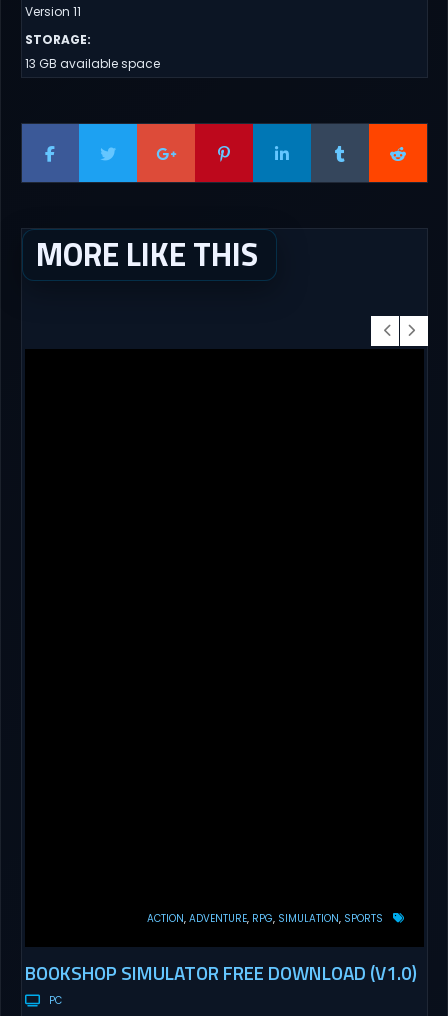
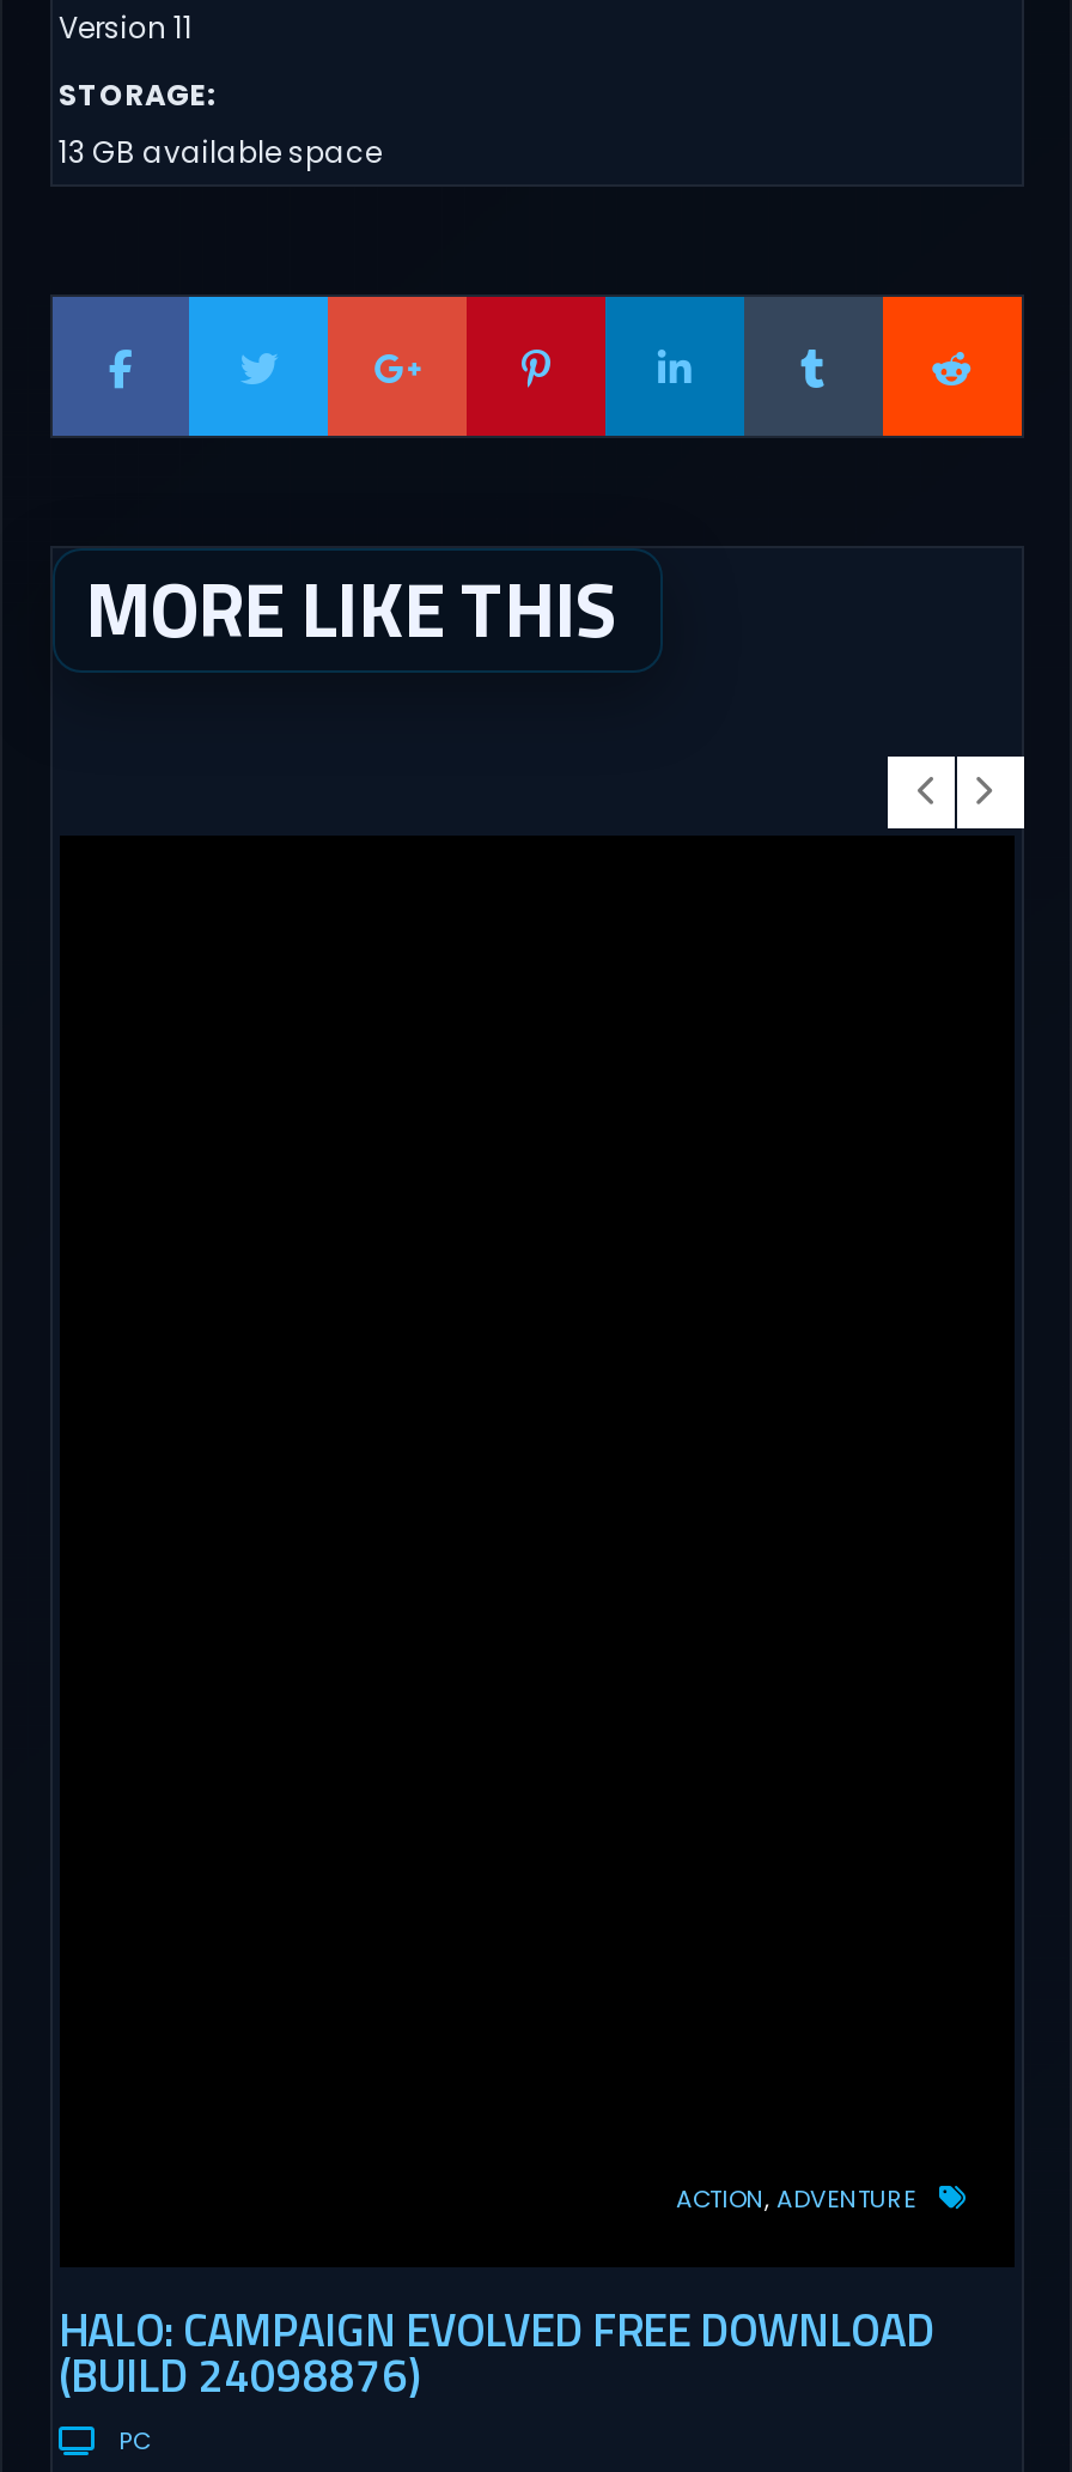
- ACTION ADVENTURE RPG SIMULATION SPORTS
+ ACTION ADVENTURE

- BOOKSHOP SIMULATOR FREE DOWNLOAD (V1.0)
+ HALO: CAMPAIGN EVOLVED FREE DOWNLOAD
+ (BUILD 24098876)
